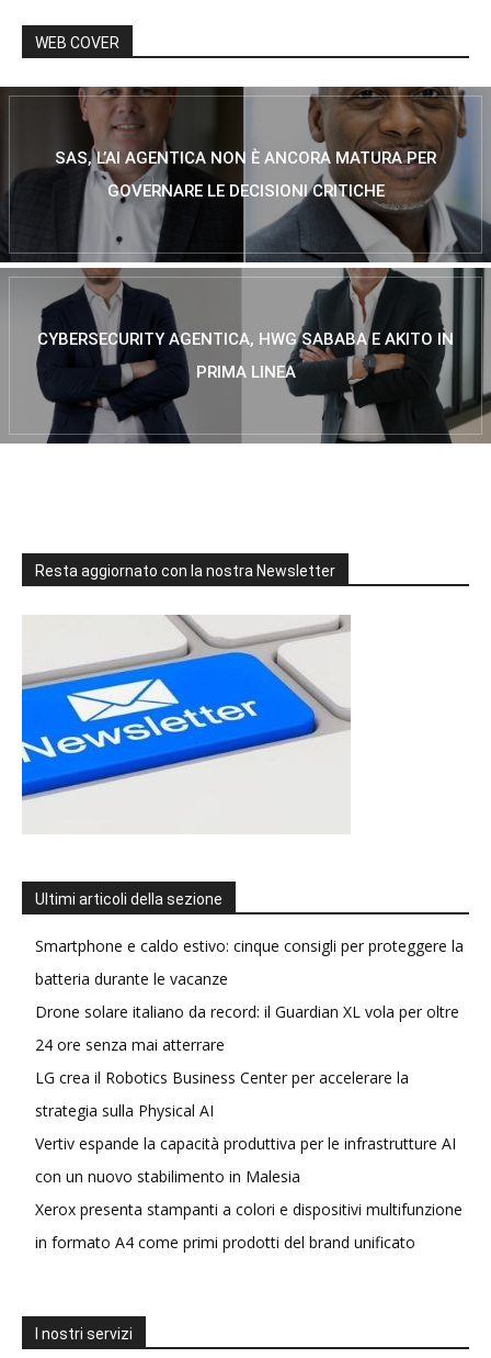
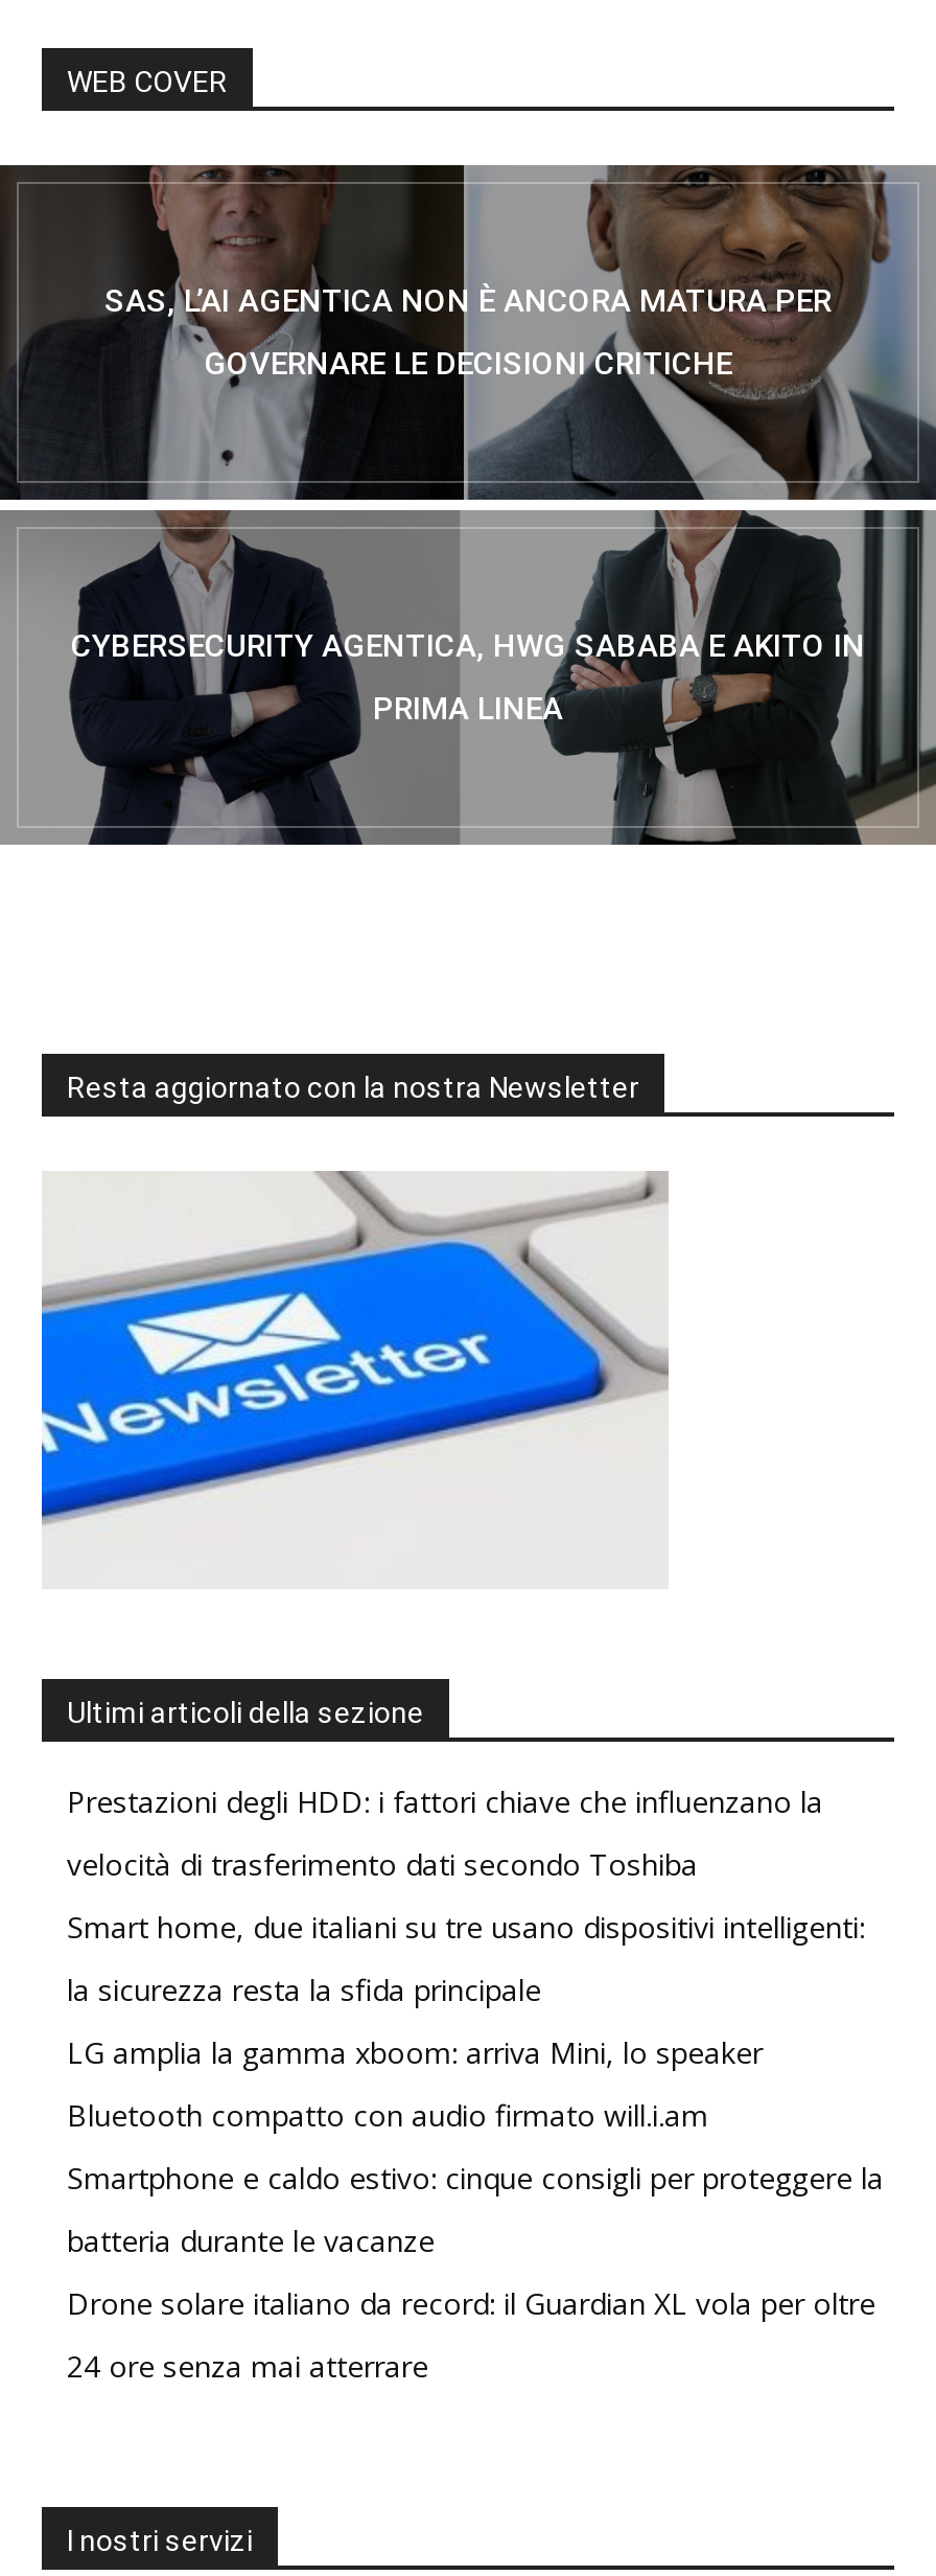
+ Prestazioni degli HDD: i fattori chiave che influenzano la
+ velocità di trasferimento dati secondo Toshiba
+ Smart home, due italiani su tre usano dispositivi intelligenti:
+ la sicurezza resta la sfida principale
+ LG amplia la gamma xboom: arriva Mini, lo speaker
+ Bluetooth compatto con audio firmato will.i.am

moved down: Smartphone e caldo estivo: cinque consigli per proteggere la | batteria durante le vacanze | Drone solare italiano da record: il Guardian XL vola per oltre | 24 ore senza mai atterrare

- LG crea il Robotics Business Center per accelerare la
- strategia sulla Physical AI
- Vertiv espande la capacità produttiva per le infrastrutture AI
- con un nuovo stabilimento in Malesia
- Xerox presenta stampanti a colori e dispositivi multifunzione
- in formato A4 come primi prodotti del brand unificato
